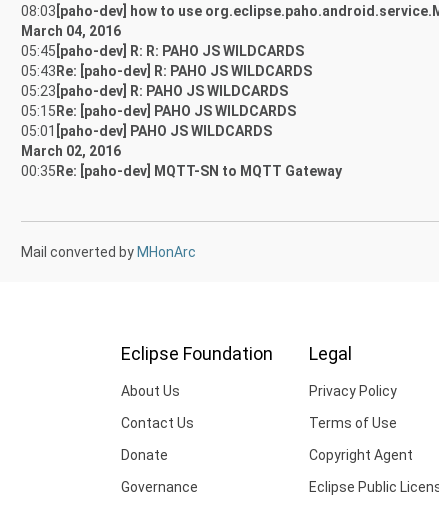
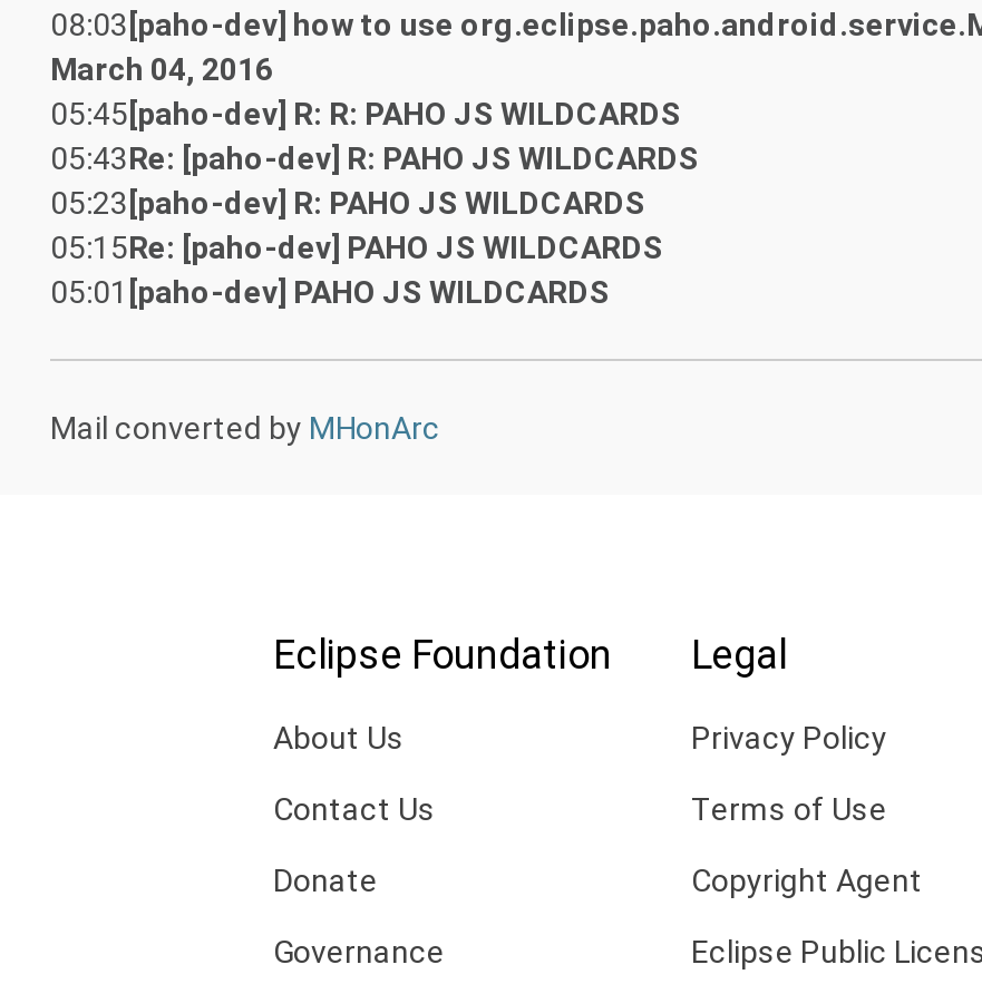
- March 02, 2016
- 00:35Re: [paho-dev] MQTT-SN to MQTT Gateway
